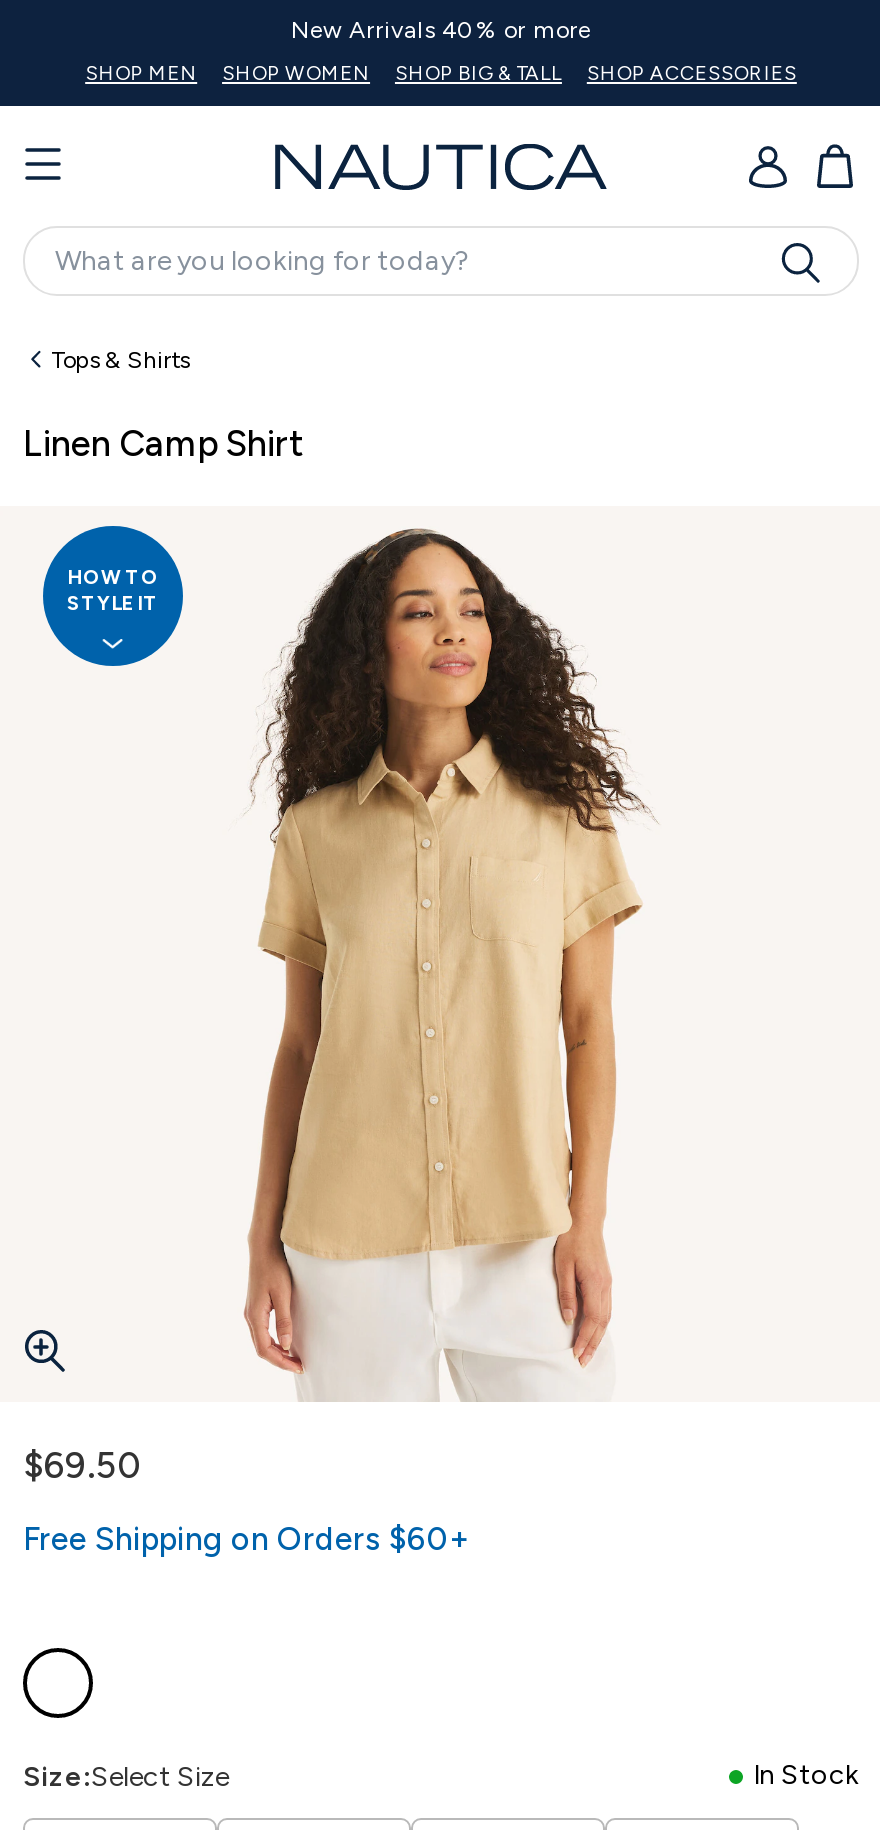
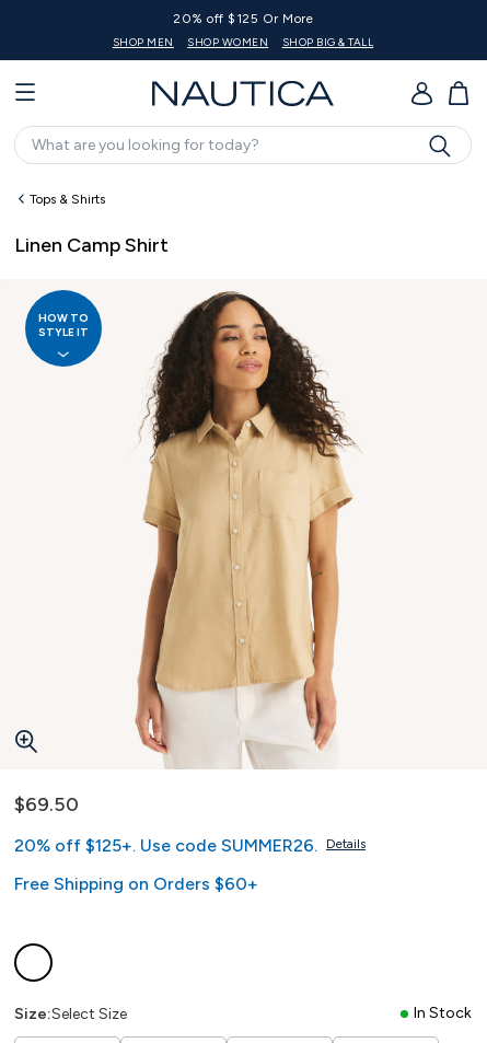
- New Arrivals 40% or more
+ 20% off $125 Or More

- SHOP ACCESSORIES

+ 20% off $125+. Use code SUMMER26. Details
